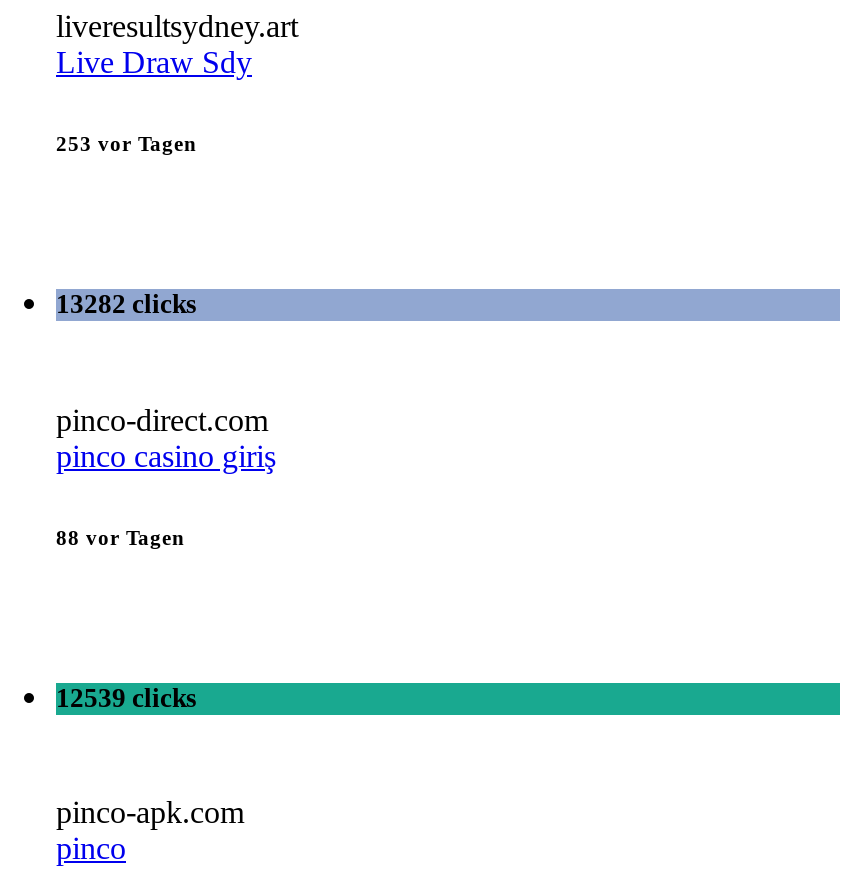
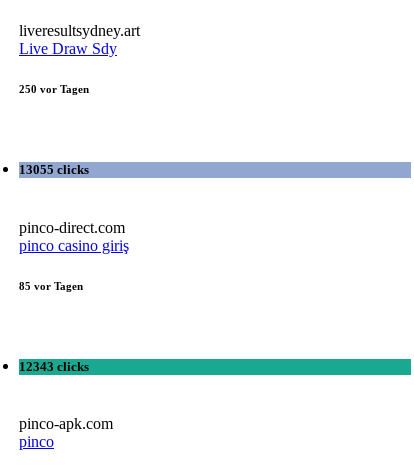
- 253 vor Tagen
+ 250 vor Tagen

- 13282 clicks
+ 13055 clicks

- 88 vor Tagen
+ 85 vor Tagen

- 12539 clicks
+ 12343 clicks
